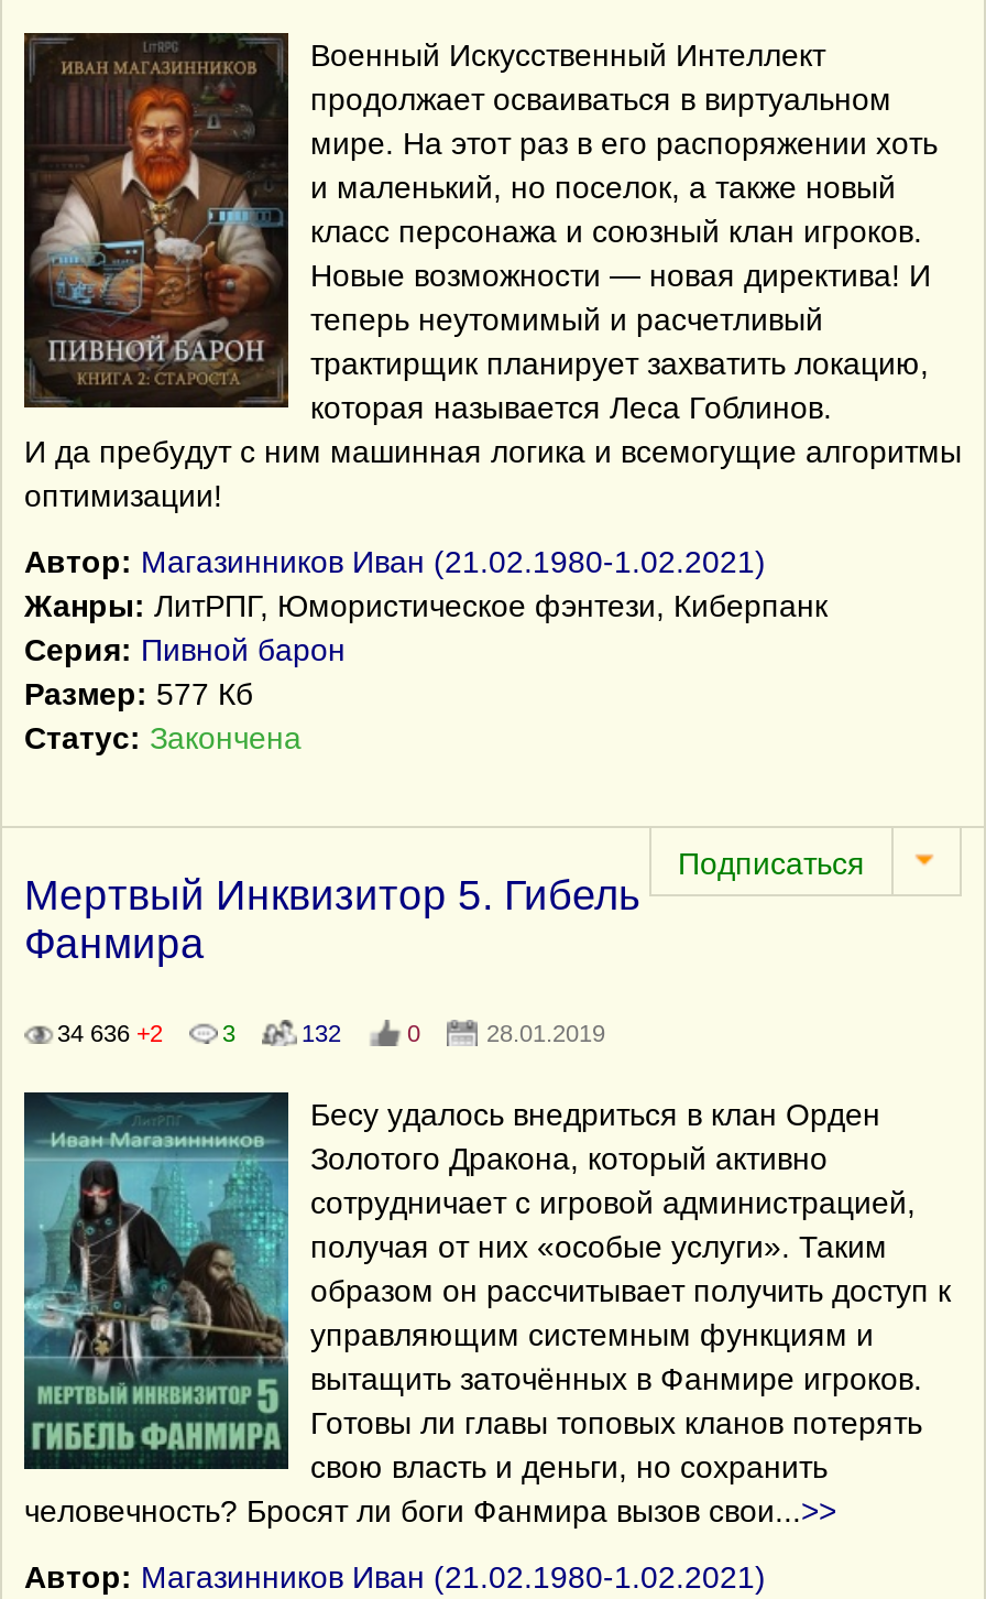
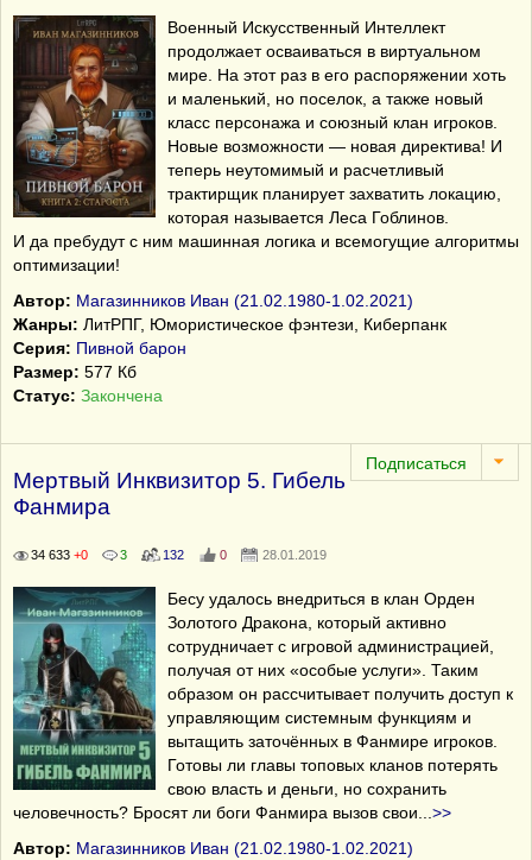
- 34 636 +2
+ 34 633 +0
